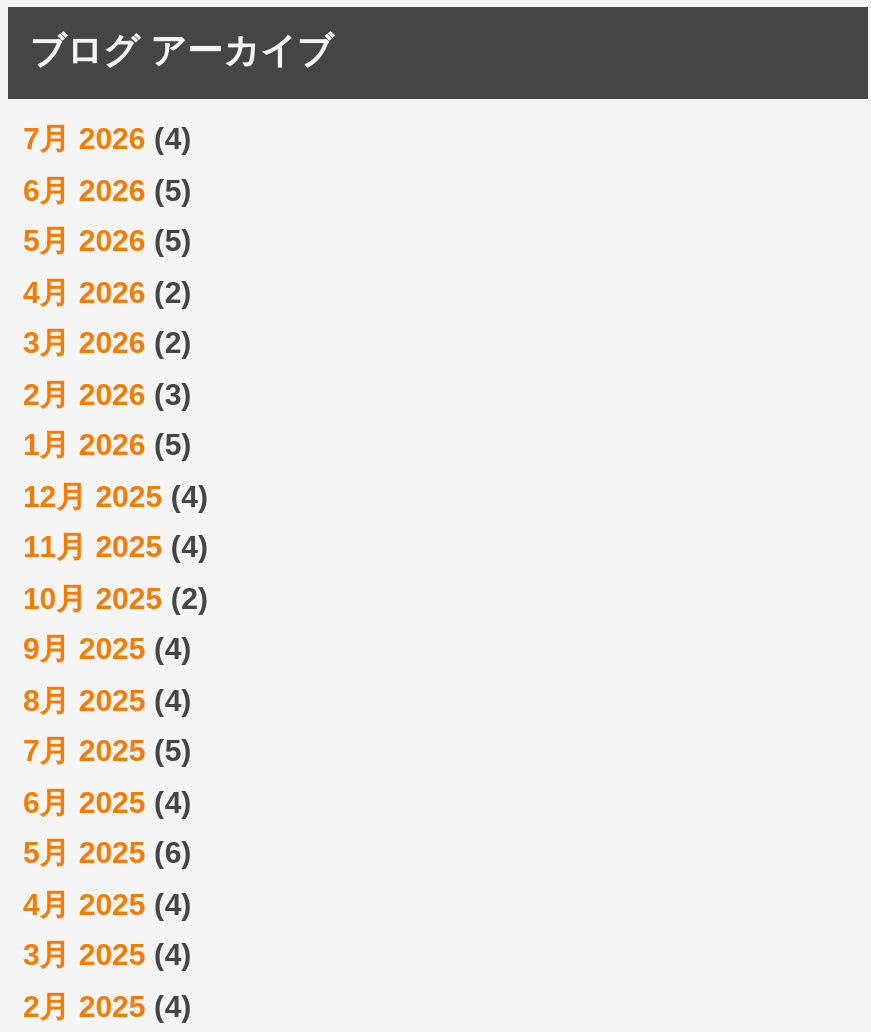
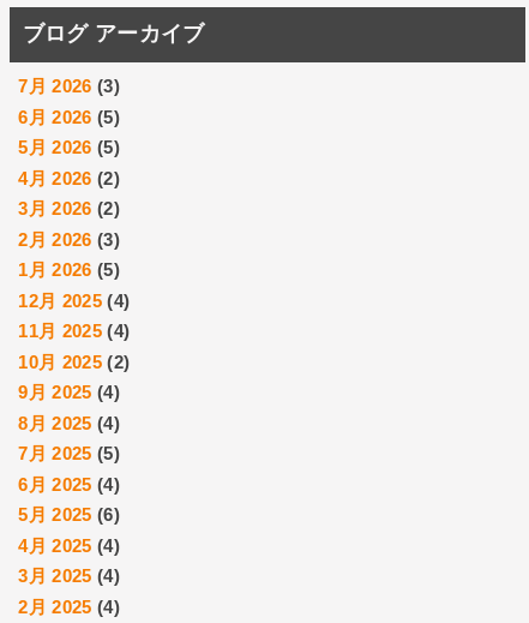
- 7月 2026 (4)
+ 7月 2026 (3)
